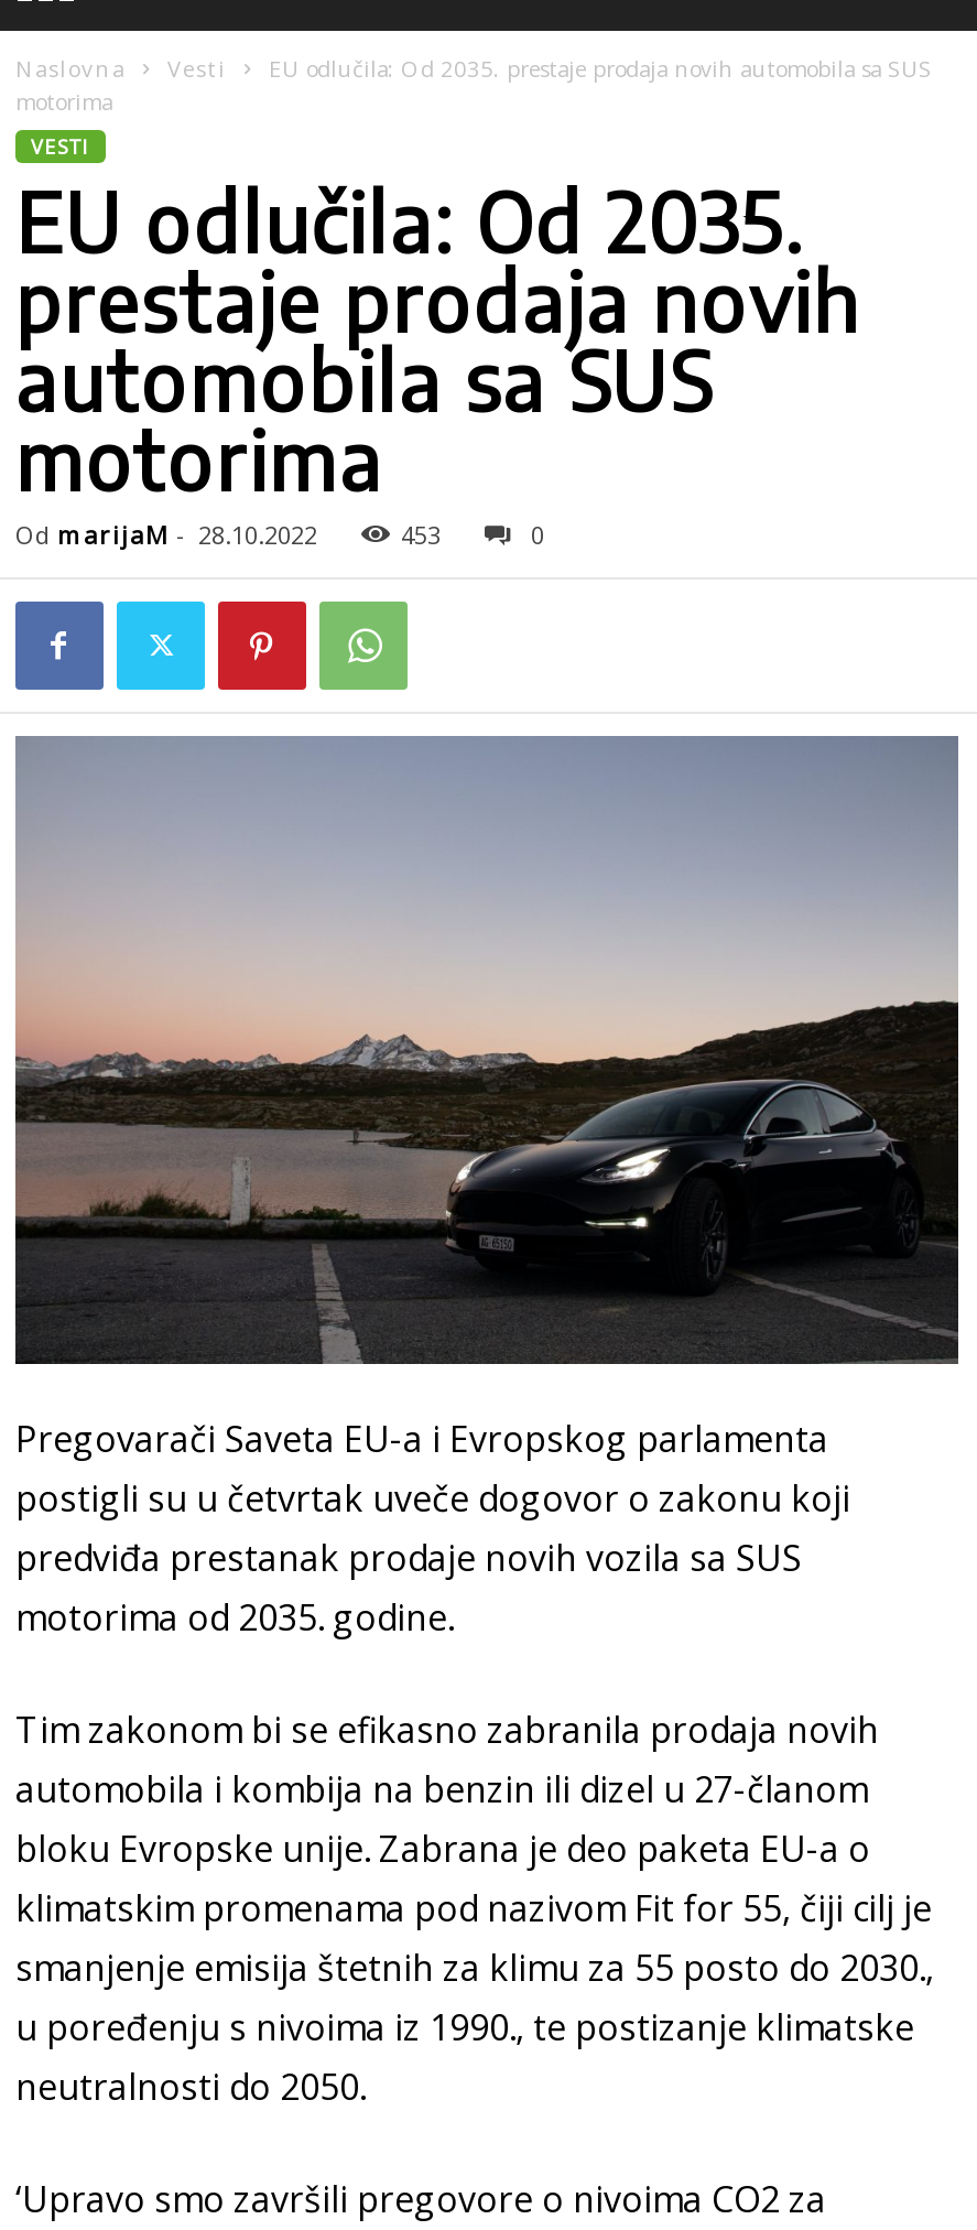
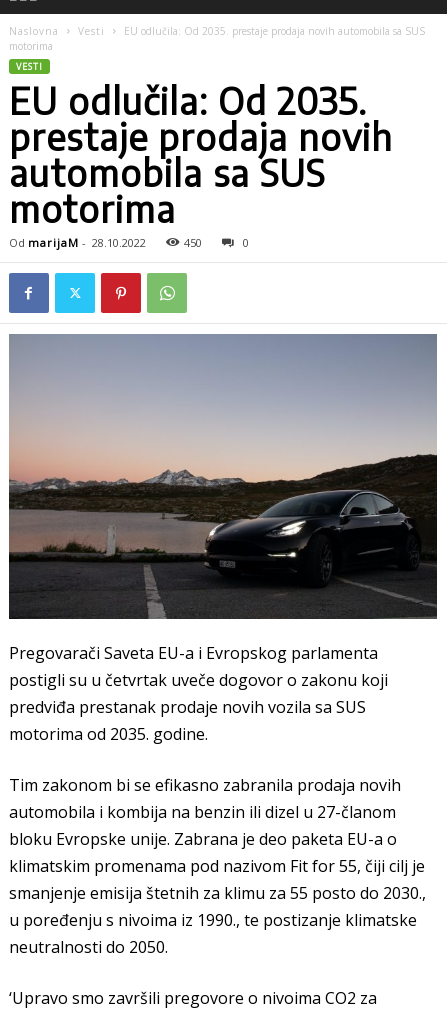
- 453
+ 450
